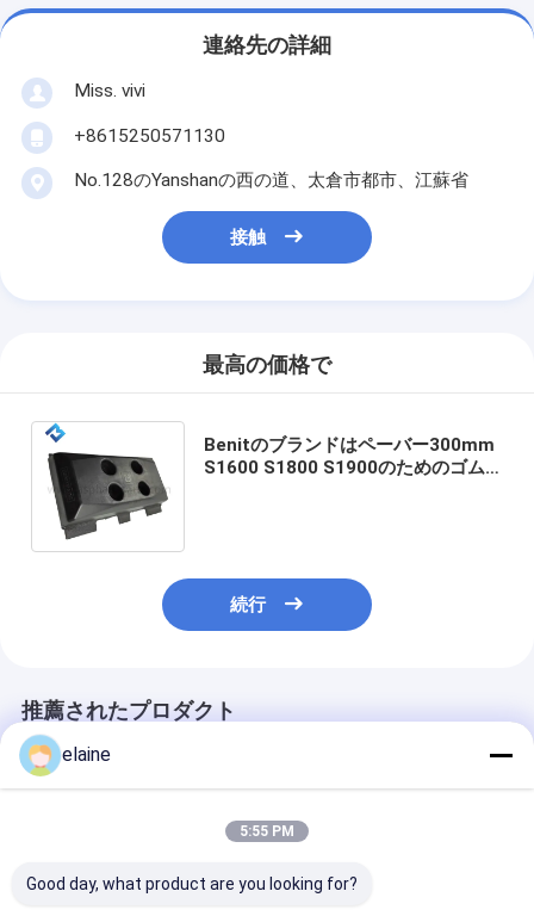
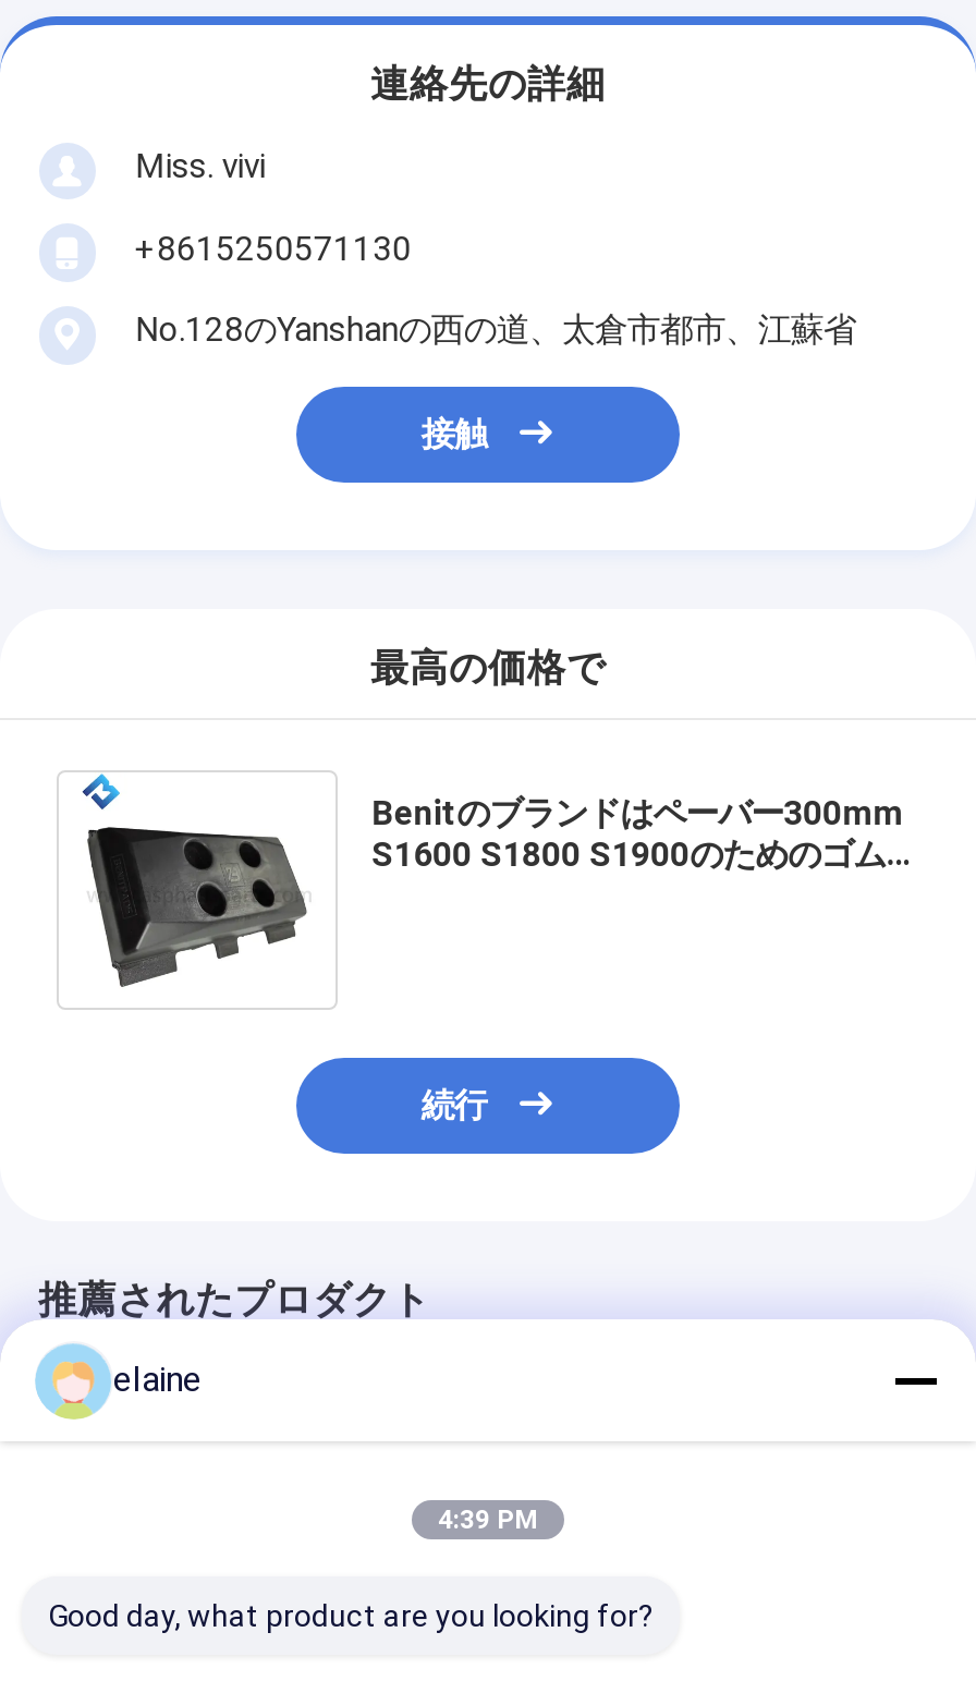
- 5:55 PM
+ 4:39 PM
